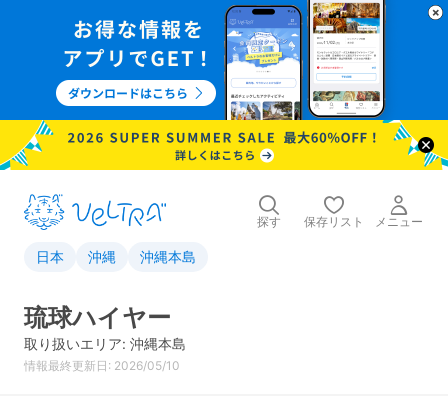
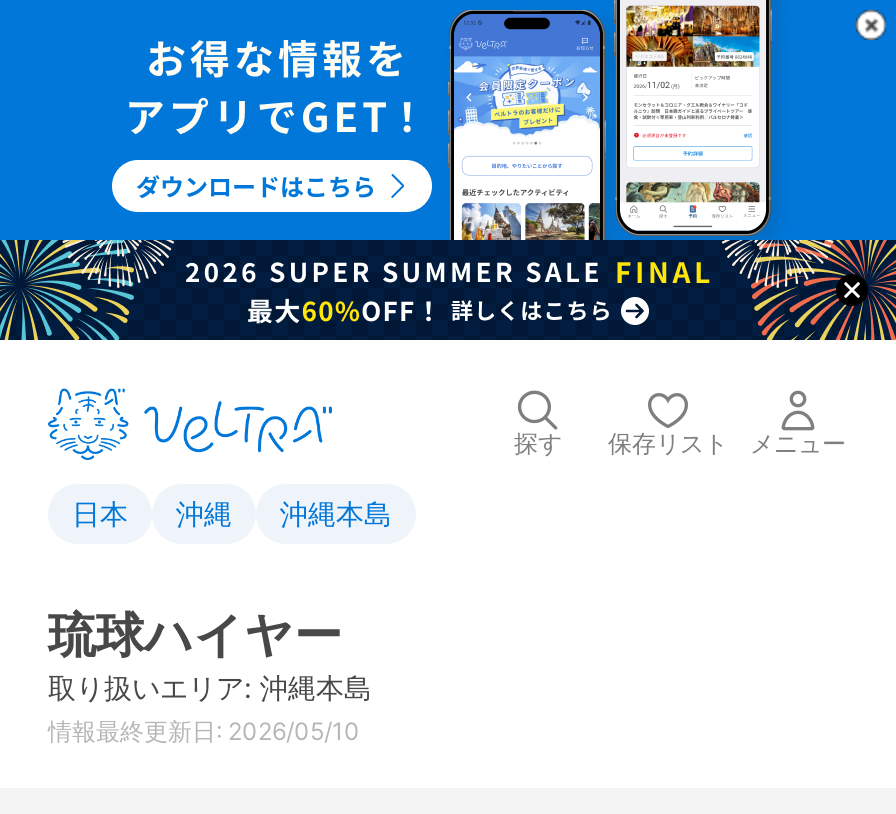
- [image]
+ [image]
